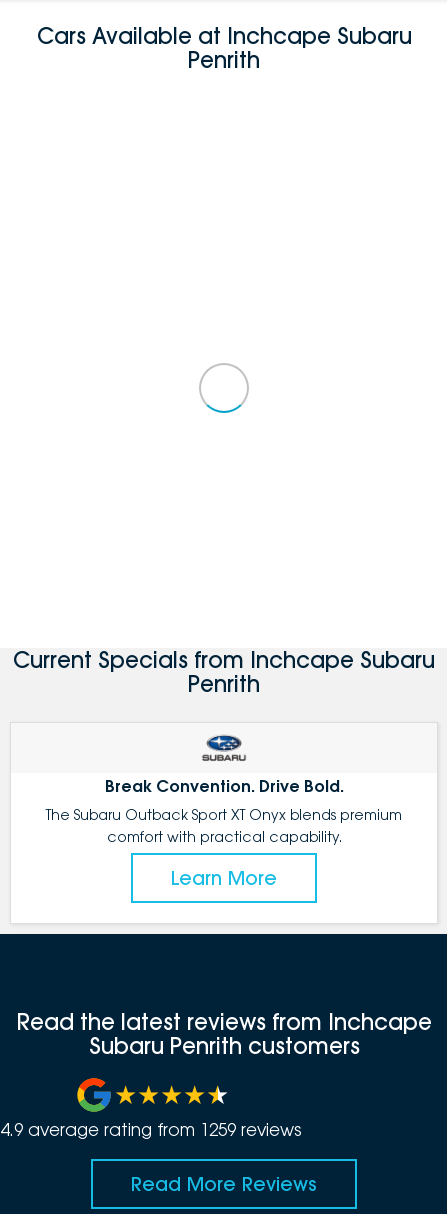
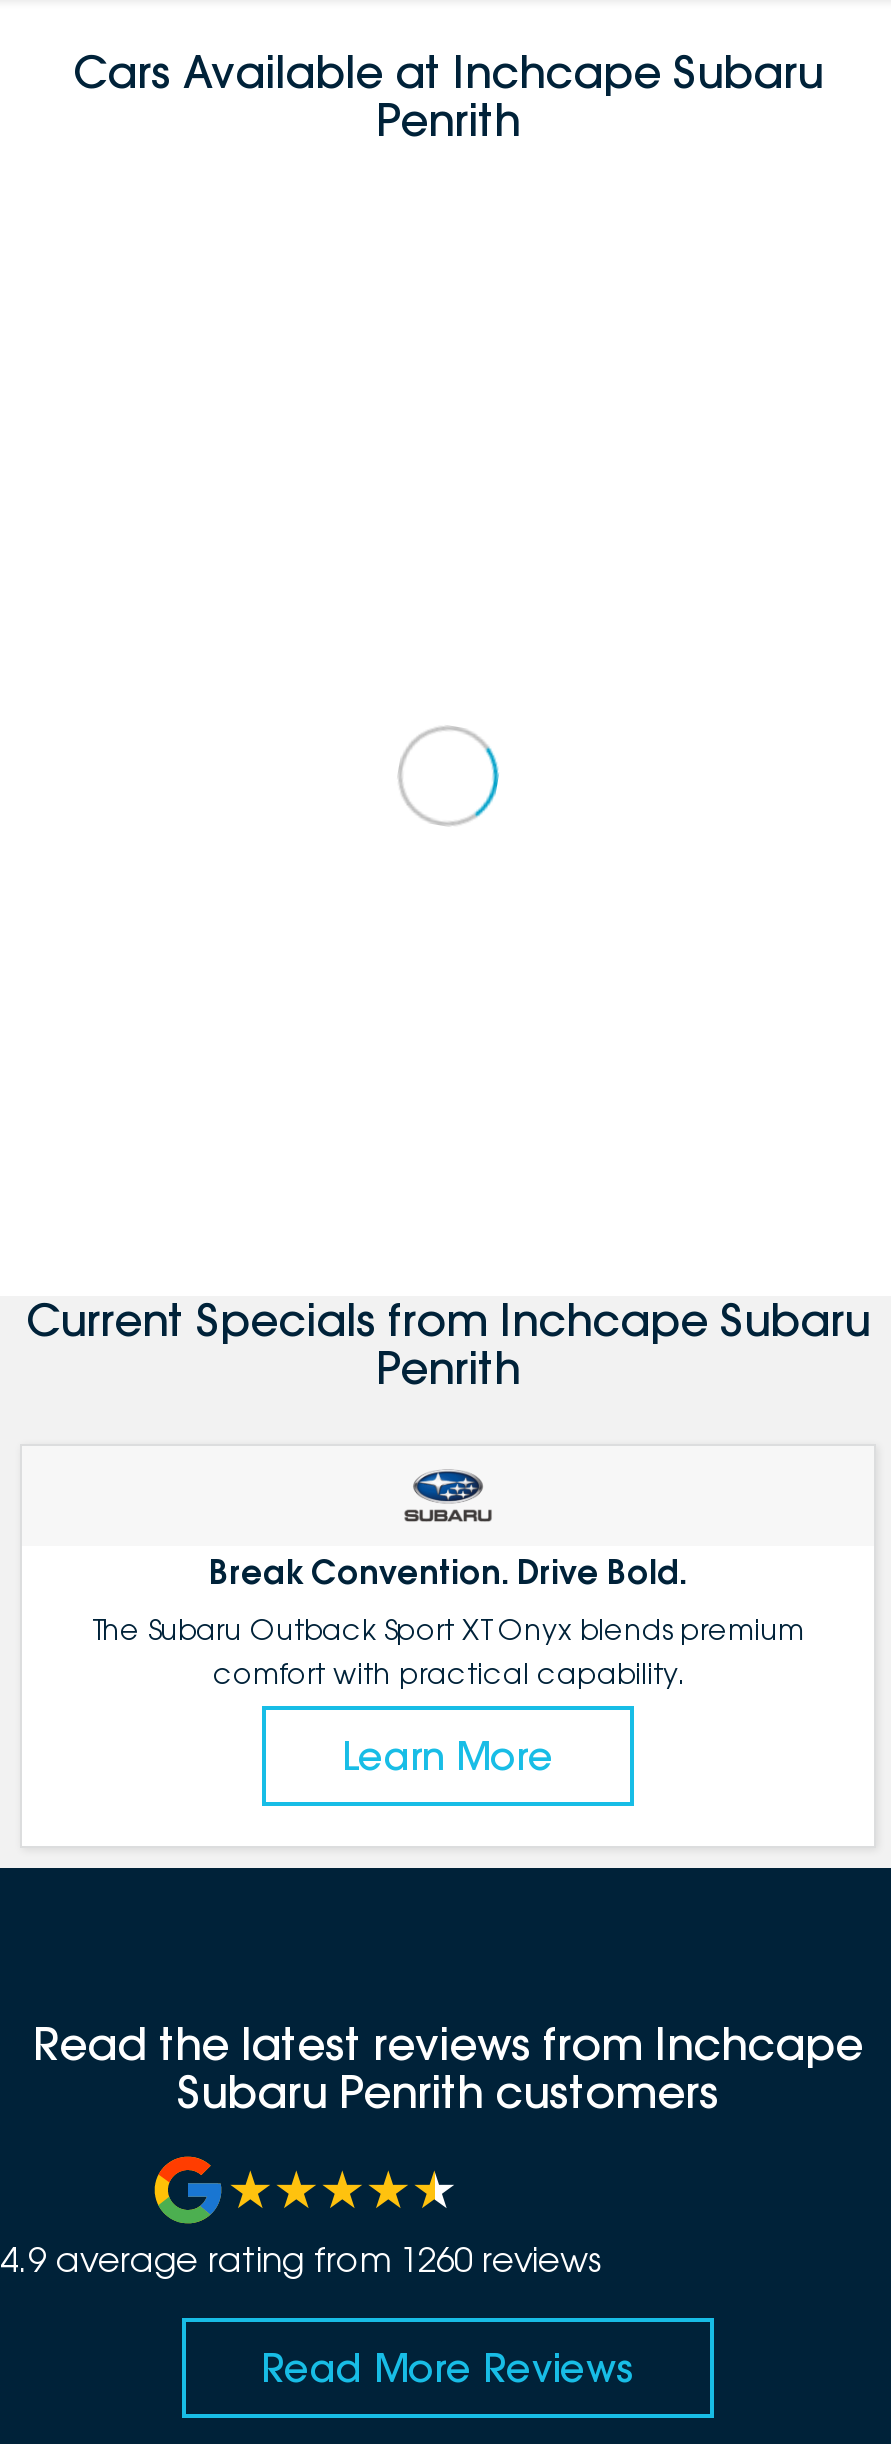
- 4.9 average rating from 1259 reviews
+ 4.9 average rating from 1260 reviews
